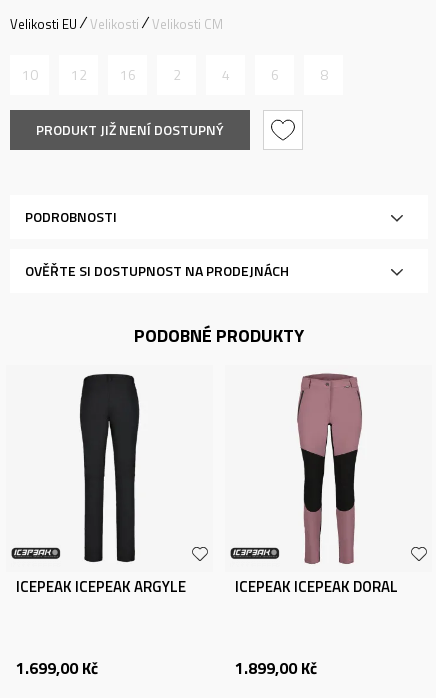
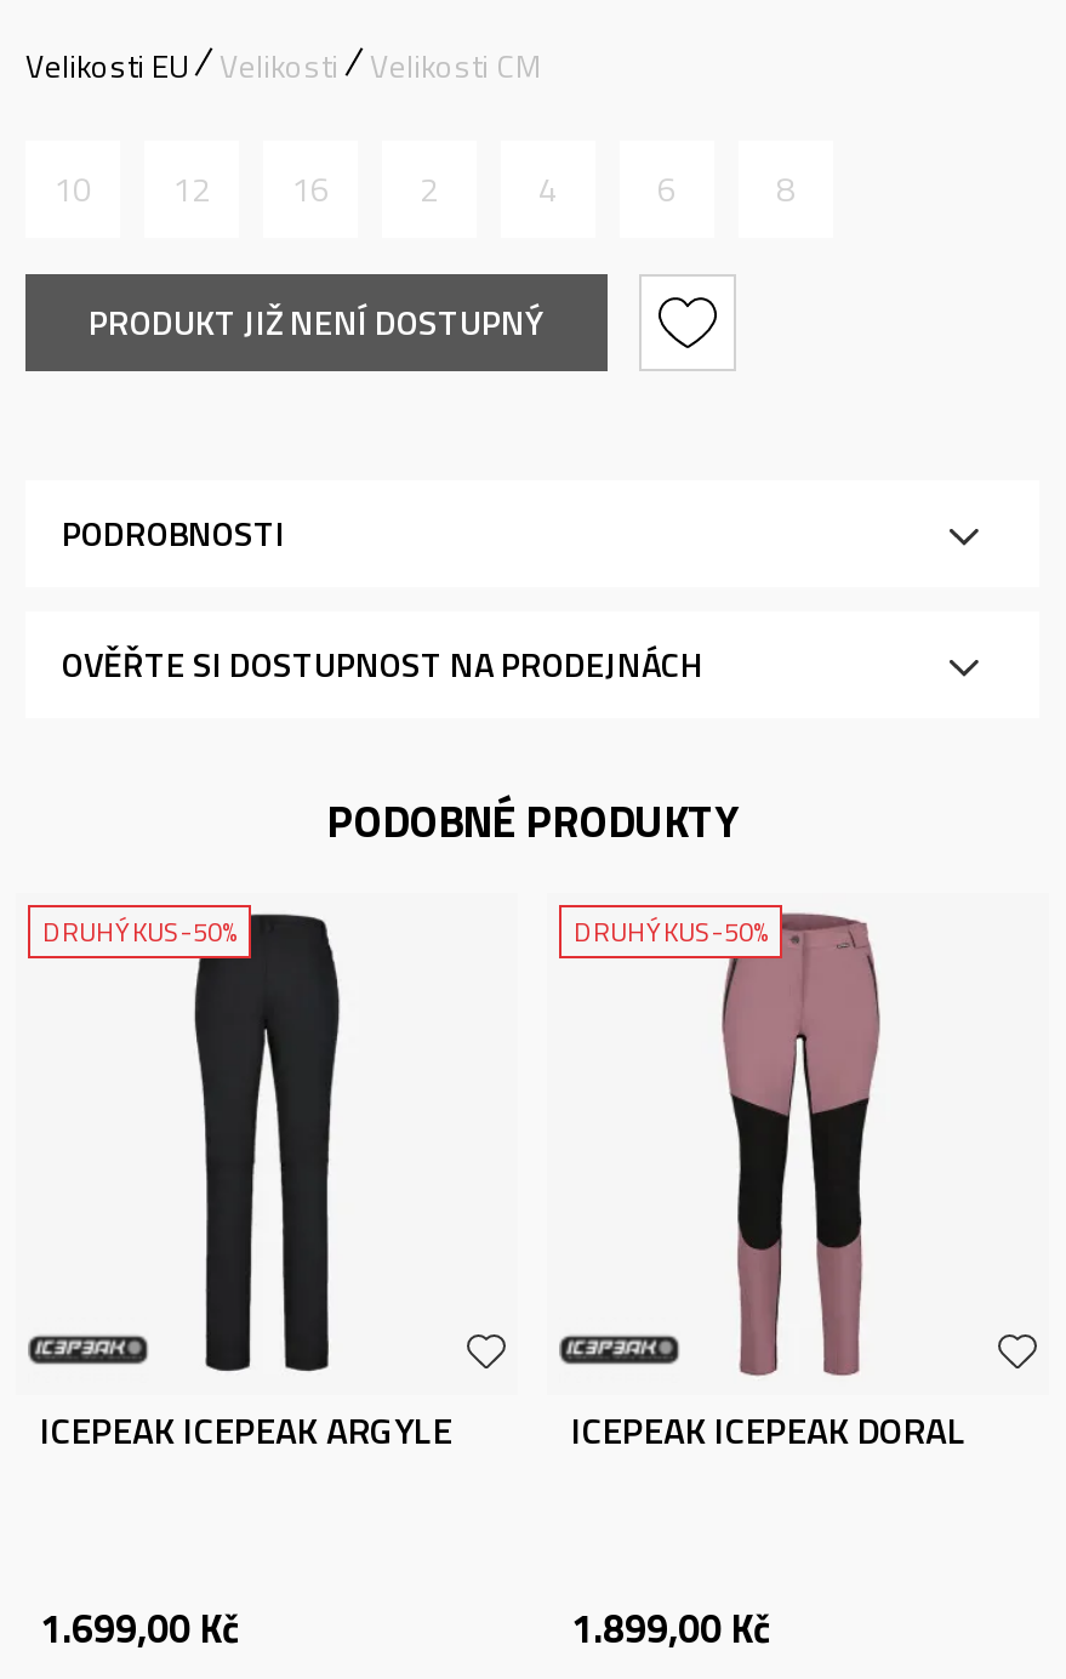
+ DRUHÝ KUS -50%

+ DRUHÝ KUS -50%
